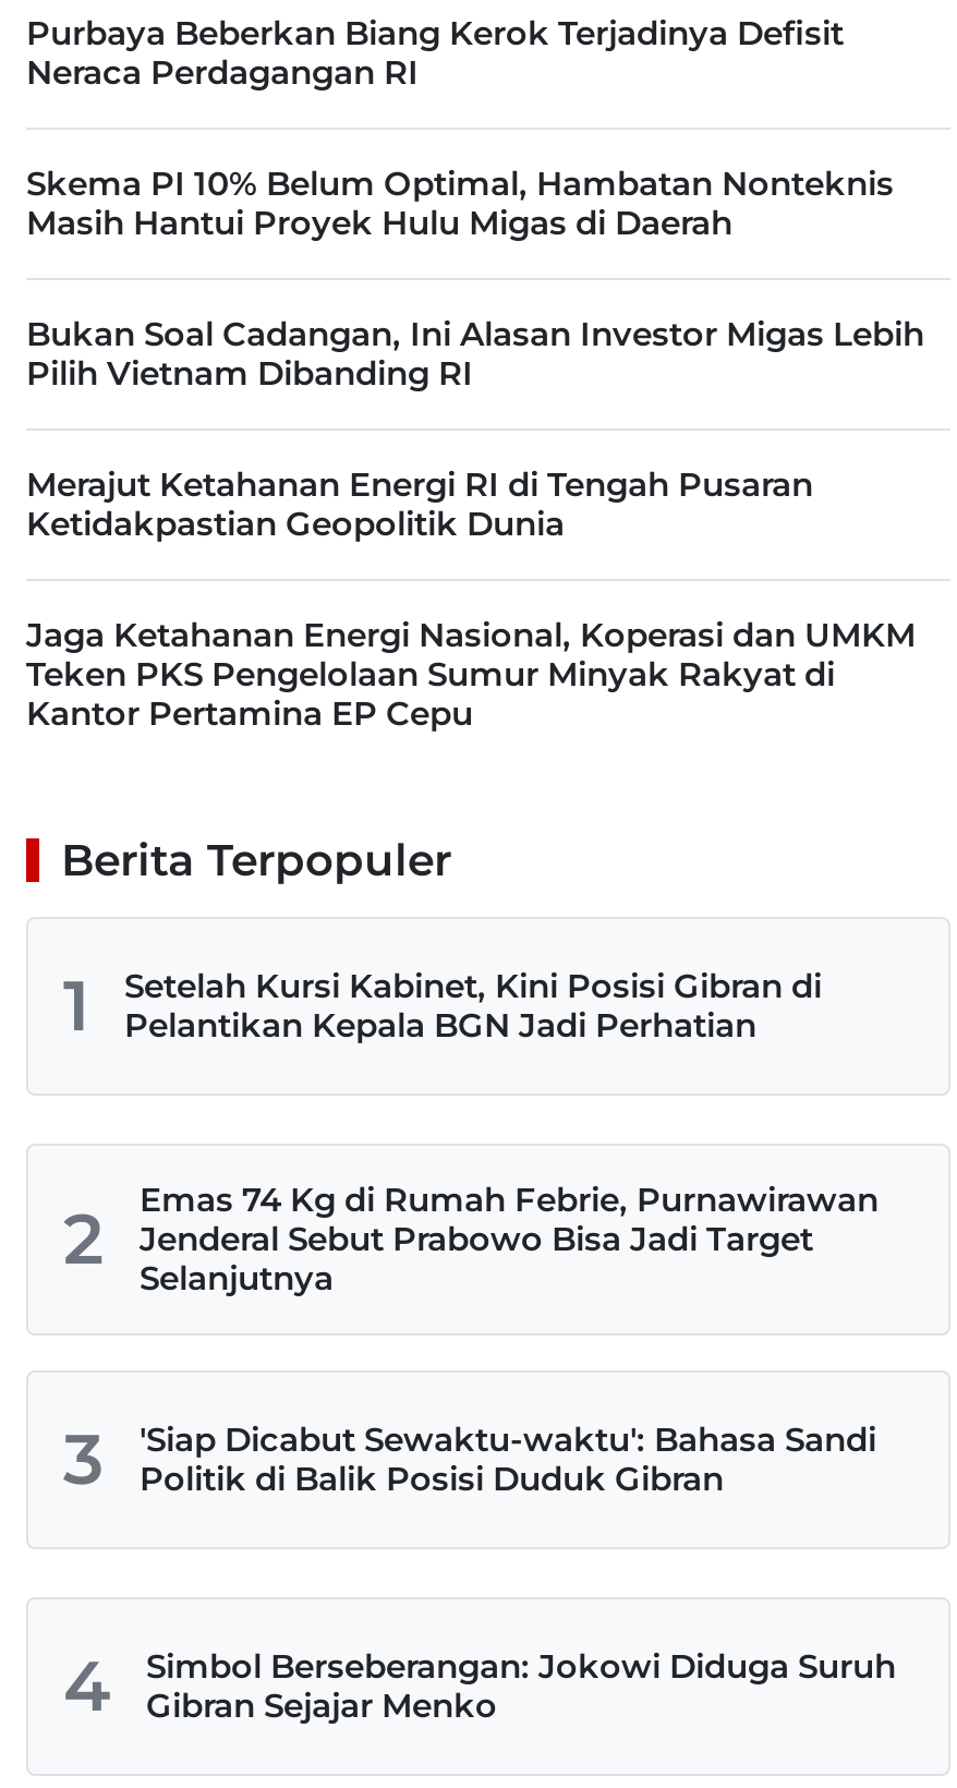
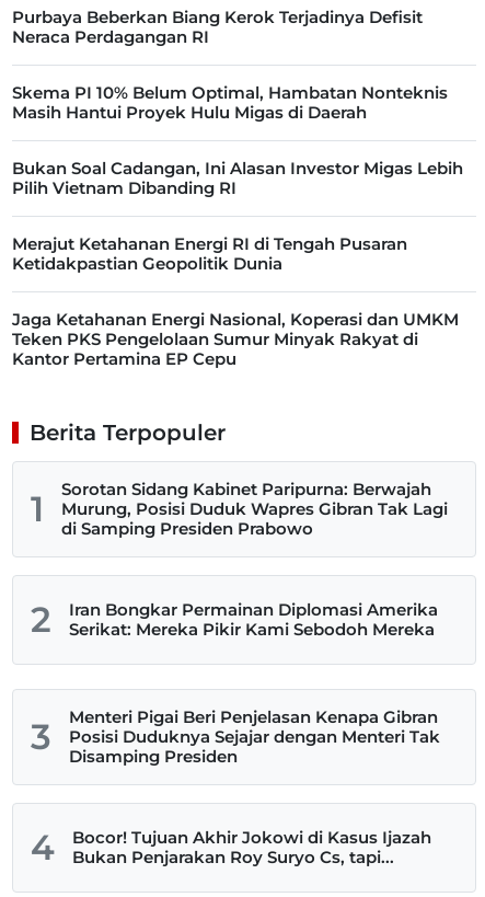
- Setelah Kursi Kabinet, Kini Posisi Gibran di
- Pelantikan Kepala BGN Jadi Perhatian
+ Sorotan Sidang Kabinet Paripurna: Berwajah
+ Murung, Posisi Duduk Wapres Gibran Tak Lagi
+ di Samping Presiden Prabowo

- Emas 74 Kg di Rumah Febrie, Purnawirawan
- Jenderal Sebut Prabowo Bisa Jadi Target
- Selanjutnya
+ Iran Bongkar Permainan Diplomasi Amerika
+ Serikat: Mereka Pikir Kami Sebodoh Mereka

- 'Siap Dicabut Sewaktu-waktu': Bahasa Sandi
- Politik di Balik Posisi Duduk Gibran
+ Menteri Pigai Beri Penjelasan Kenapa Gibran
+ Posisi Duduknya Sejajar dengan Menteri Tak
+ Disamping Presiden

- Simbol Berseberangan: Jokowi Diduga Suruh
- Gibran Sejajar Menko
+ Bocor! Tujuan Akhir Jokowi di Kasus Ijazah
+ Bukan Penjarakan Roy Suryo Cs, tapi...
